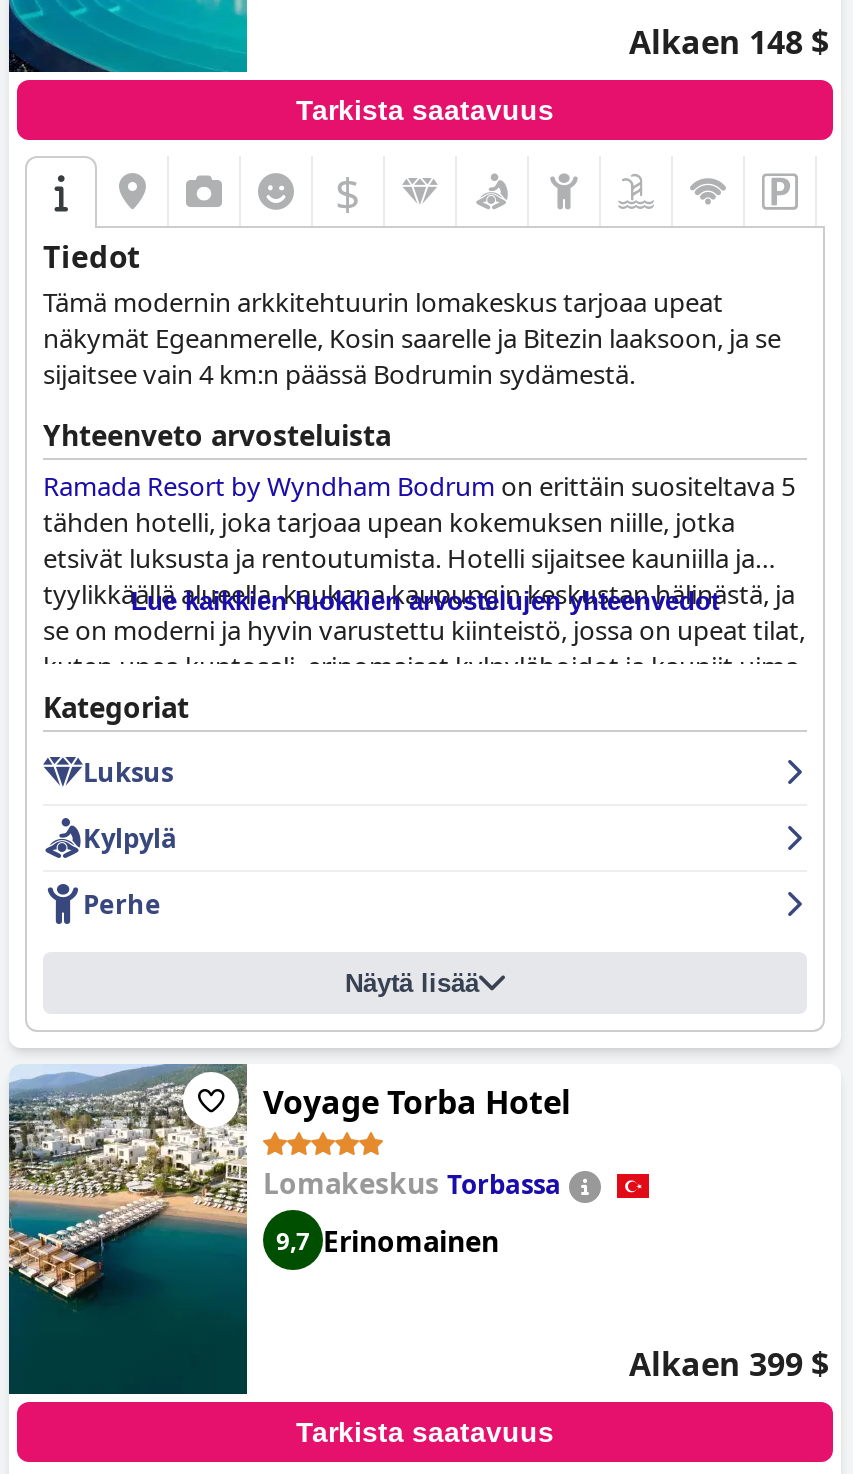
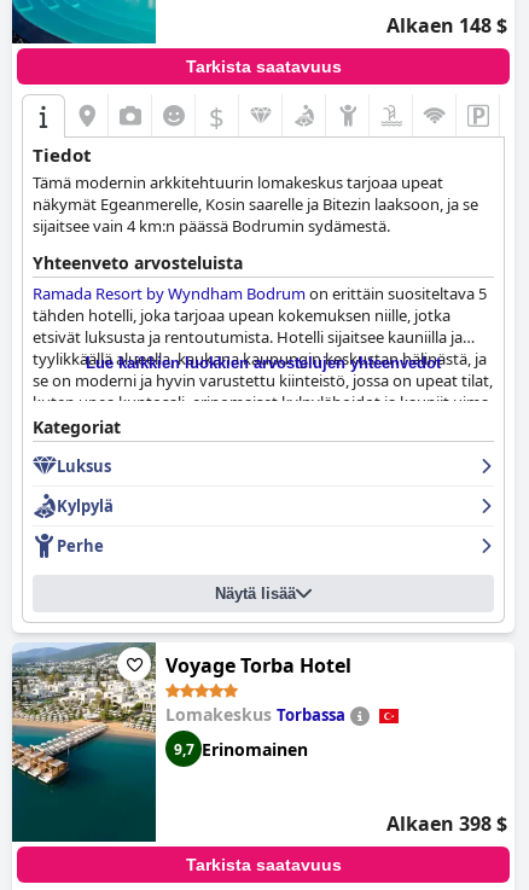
- Alkaen 399 $
+ Alkaen 398 $
